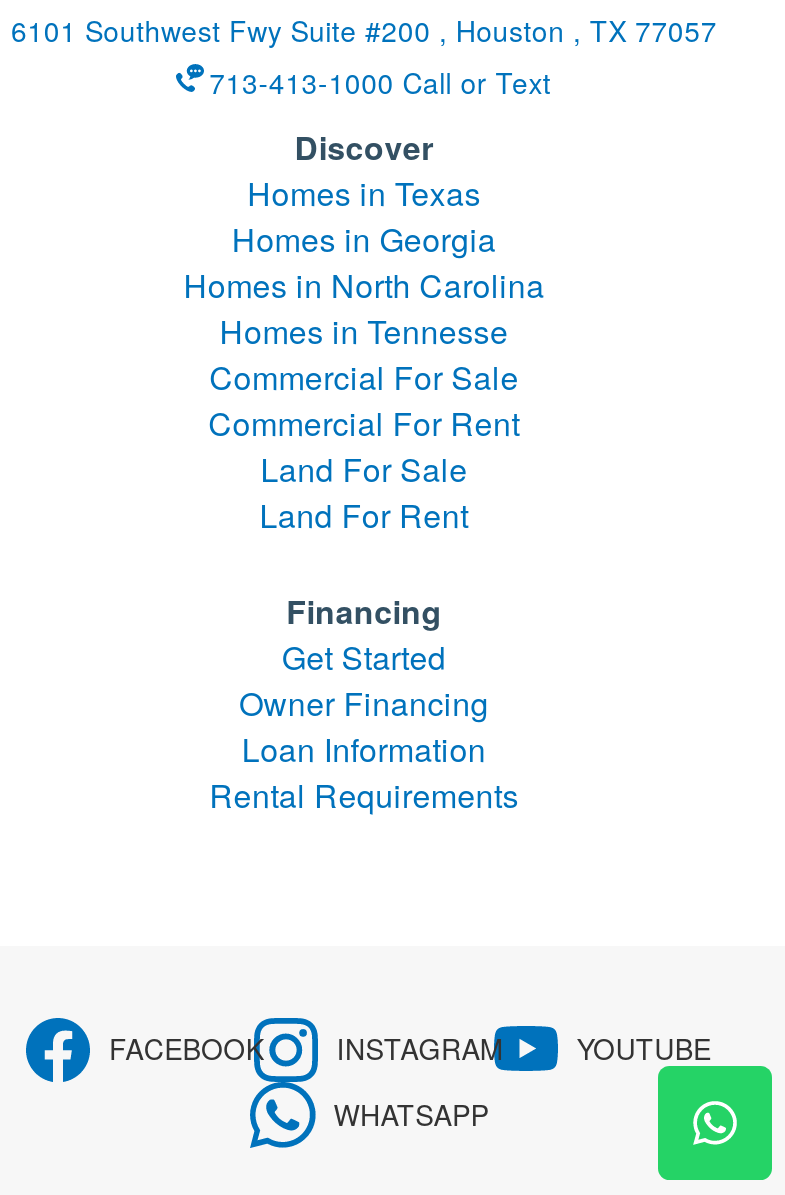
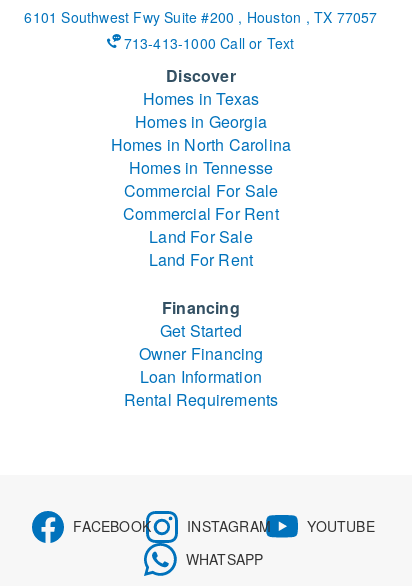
- [image]
